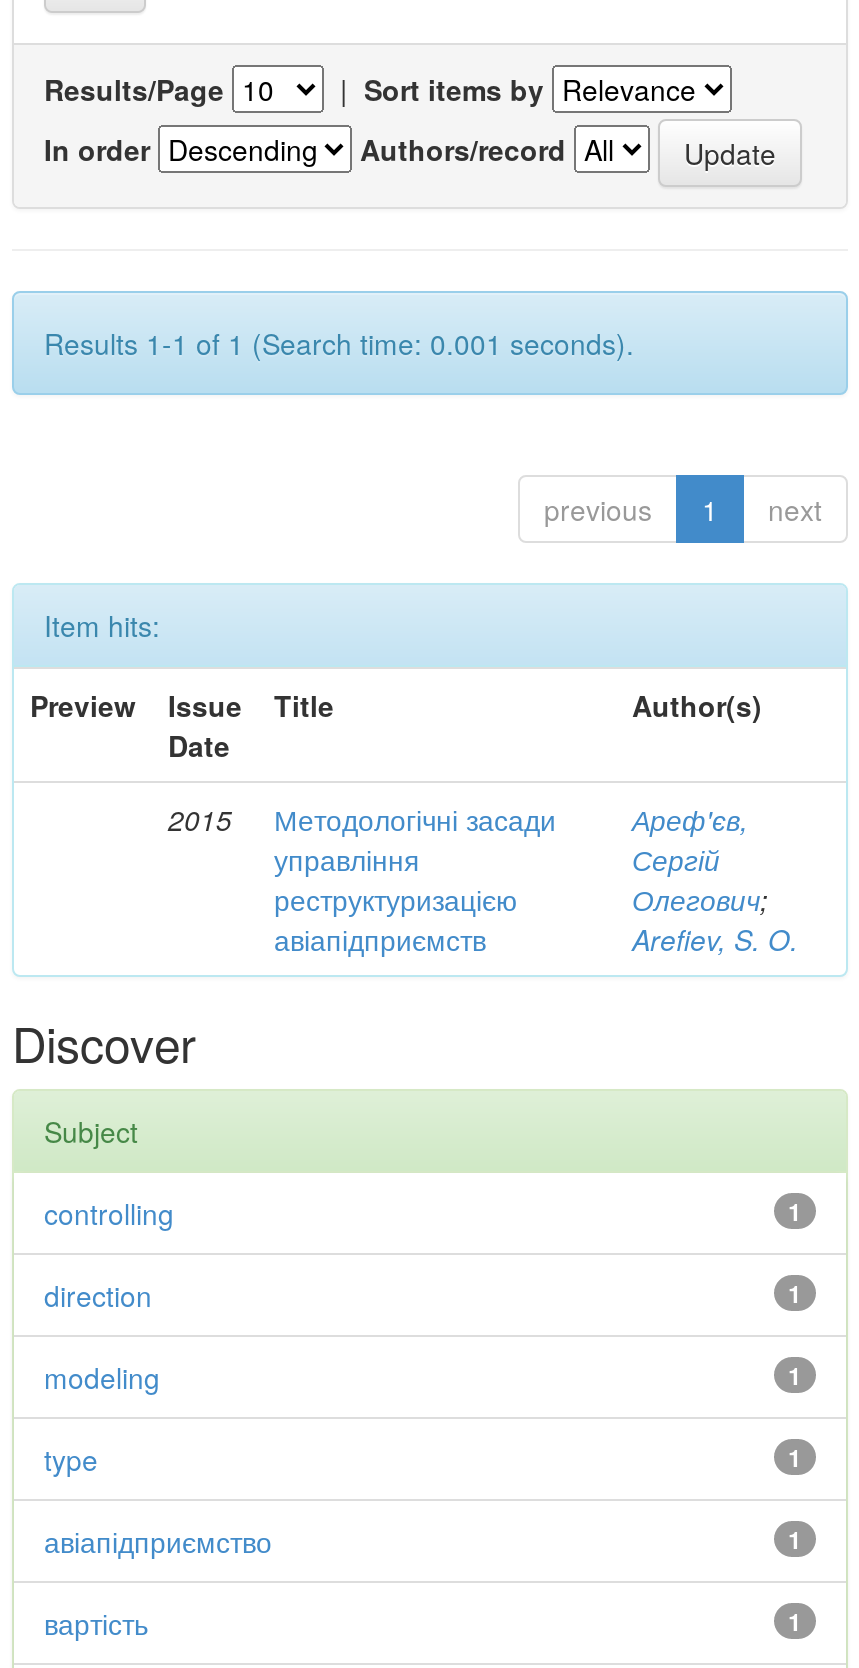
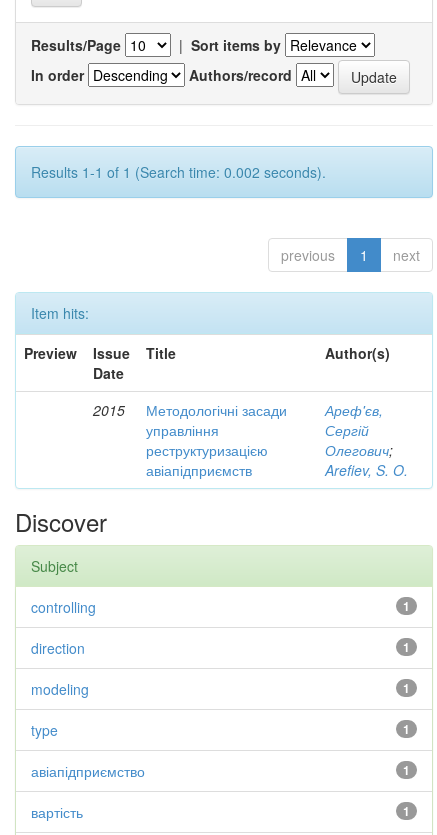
- Results 1-1 of 1 (Search time: 0.001 seconds).
+ Results 1-1 of 1 (Search time: 0.002 seconds).
